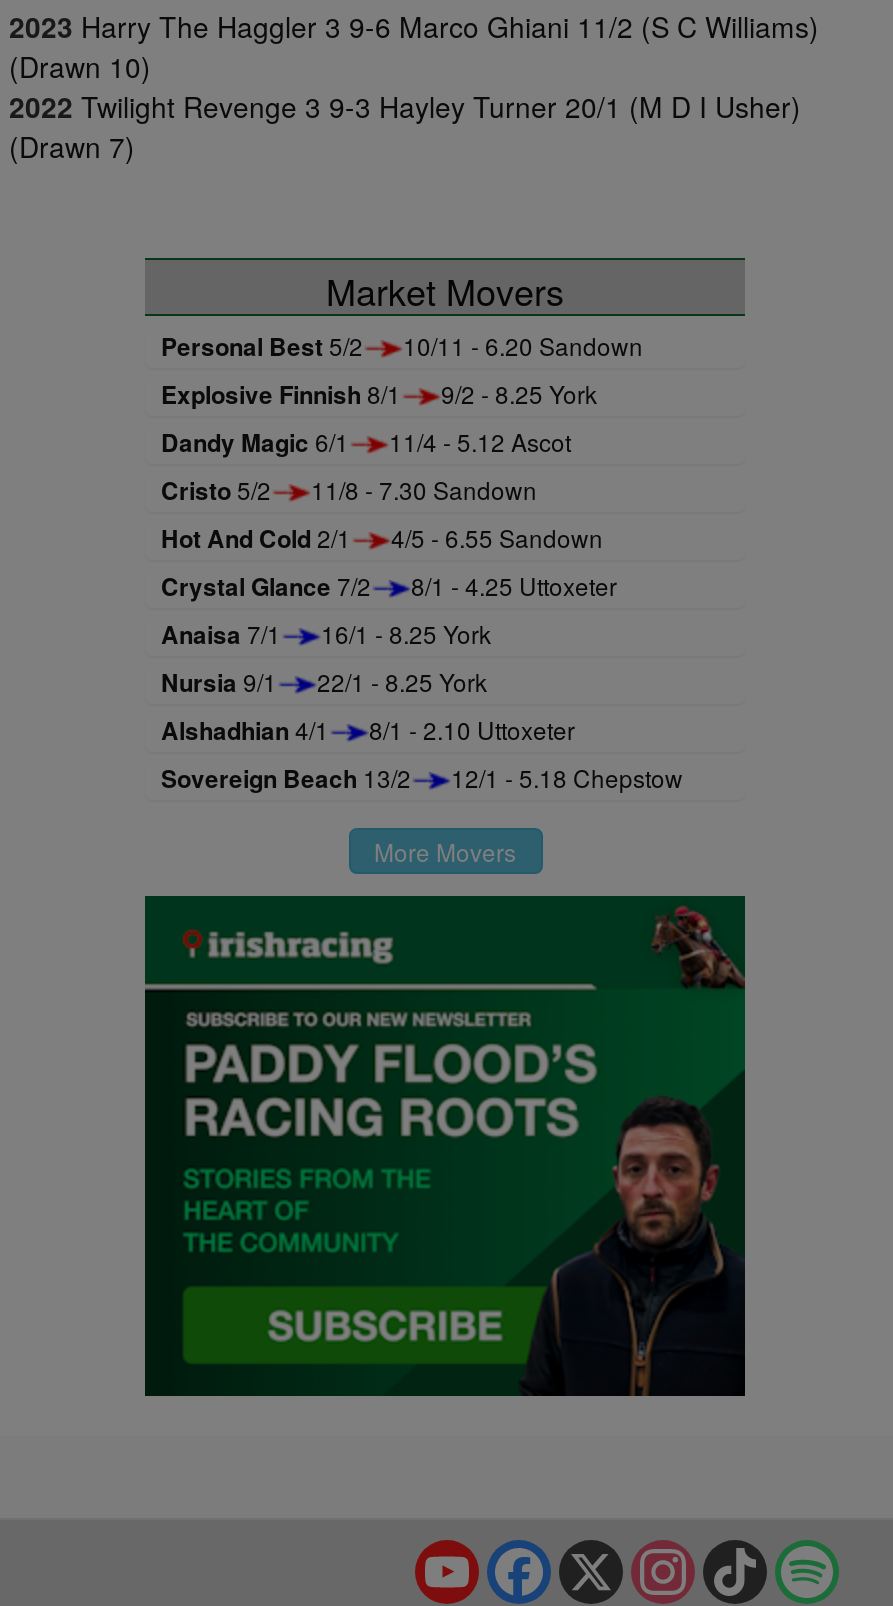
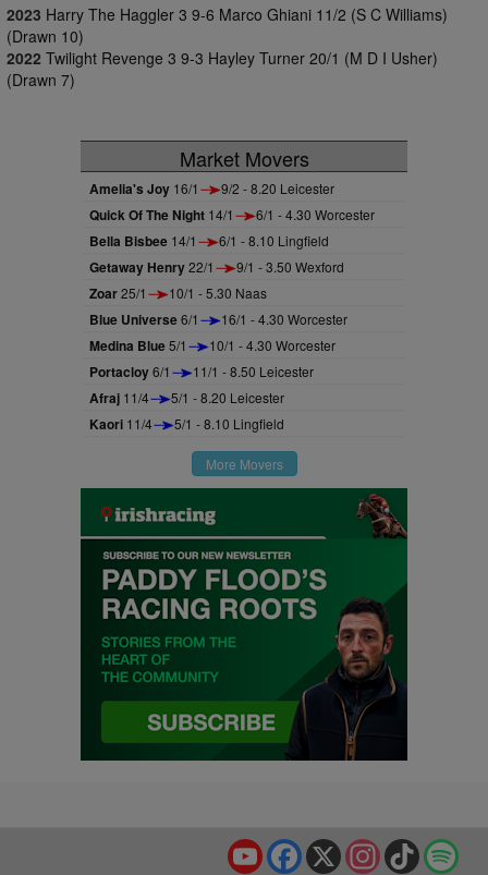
- Personal Best 5/2
- 10/11 - 6.20 Sandown
- Explosive Finnish 8/1
- 9/2 - 8.25 York
- Dandy Magic 6/1
- 11/4 - 5.12 Ascot
- Cristo 5/2
- 11/8 - 7.30 Sandown
- Hot And Cold 2/1
- 4/5 - 6.55 Sandown
- Crystal Glance 7/2
- 8/1 - 4.25 Uttoxeter
- Anaisa 7/1
- 16/1 - 8.25 York
- Nursia 9/1
- 22/1 - 8.25 York
- Alshadhian 4/1
- 8/1 - 2.10 Uttoxeter
- Sovereign Beach 13/2
- 12/1 - 5.18 Chepstow
+ Amelia's Joy 16/1
+ 9/2 - 8.20 Leicester
+ Quick Of The Night 14/1
+ 6/1 - 4.30 Worcester
+ Bella Bisbee 14/1
+ 6/1 - 8.10 Lingfield
+ Getaway Henry 22/1
+ 9/1 - 3.50 Wexford
+ Zoar 25/1
+ 10/1 - 5.30 Naas
+ Blue Universe 6/1
+ 16/1 - 4.30 Worcester
+ Medina Blue 5/1
+ 10/1 - 4.30 Worcester
+ Portacloy 6/1
+ 11/1 - 8.50 Leicester
+ Afraj 11/4
+ 5/1 - 8.20 Leicester
+ Kaori 11/4
+ 5/1 - 8.10 Lingfield
